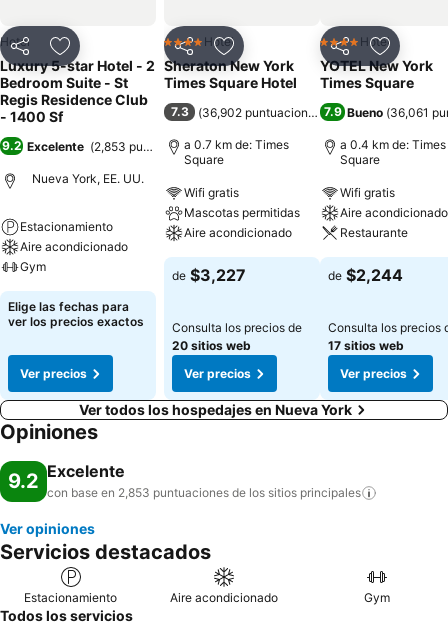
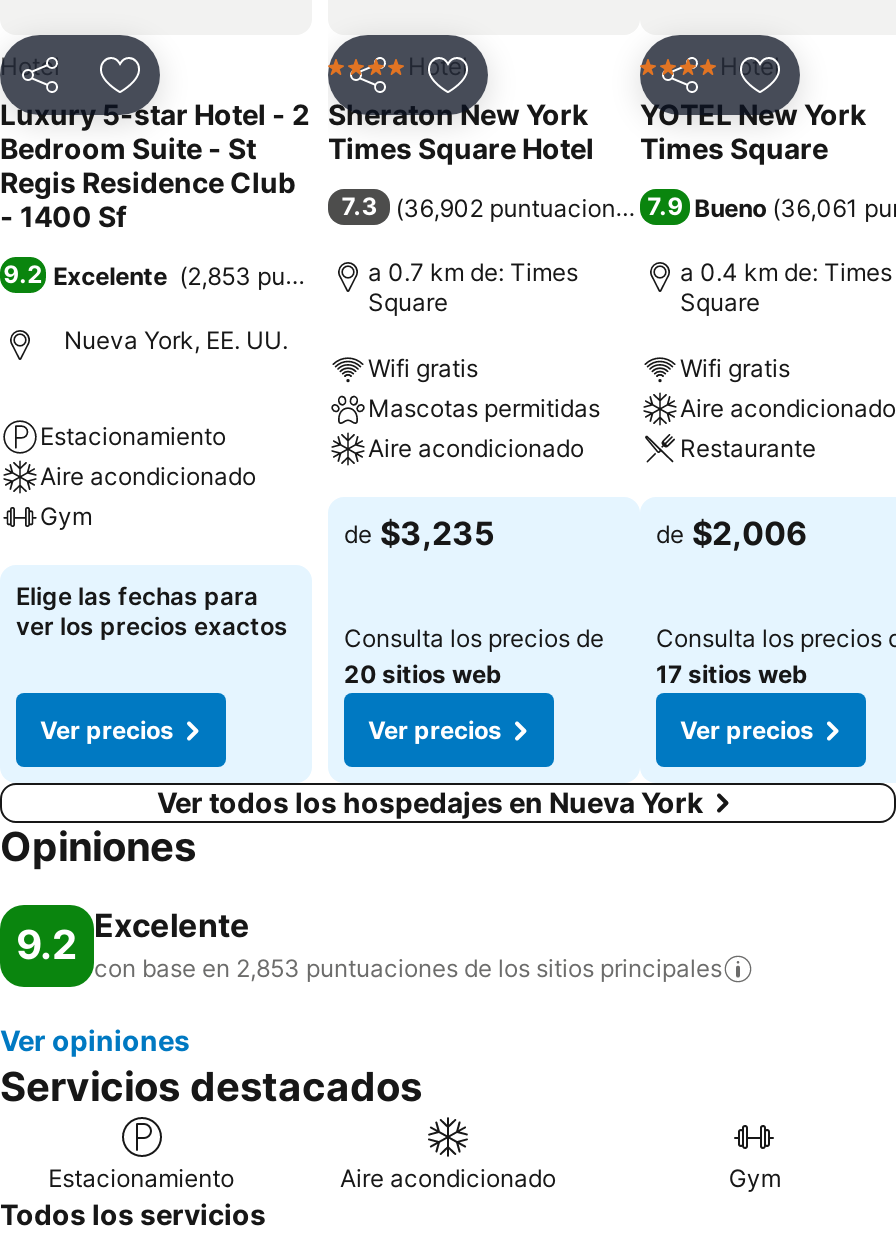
- de $3,227
+ de $3,235

- de $2,244
+ de $2,006
